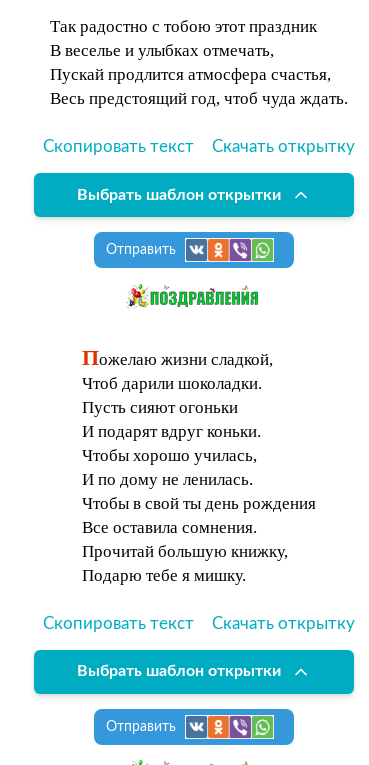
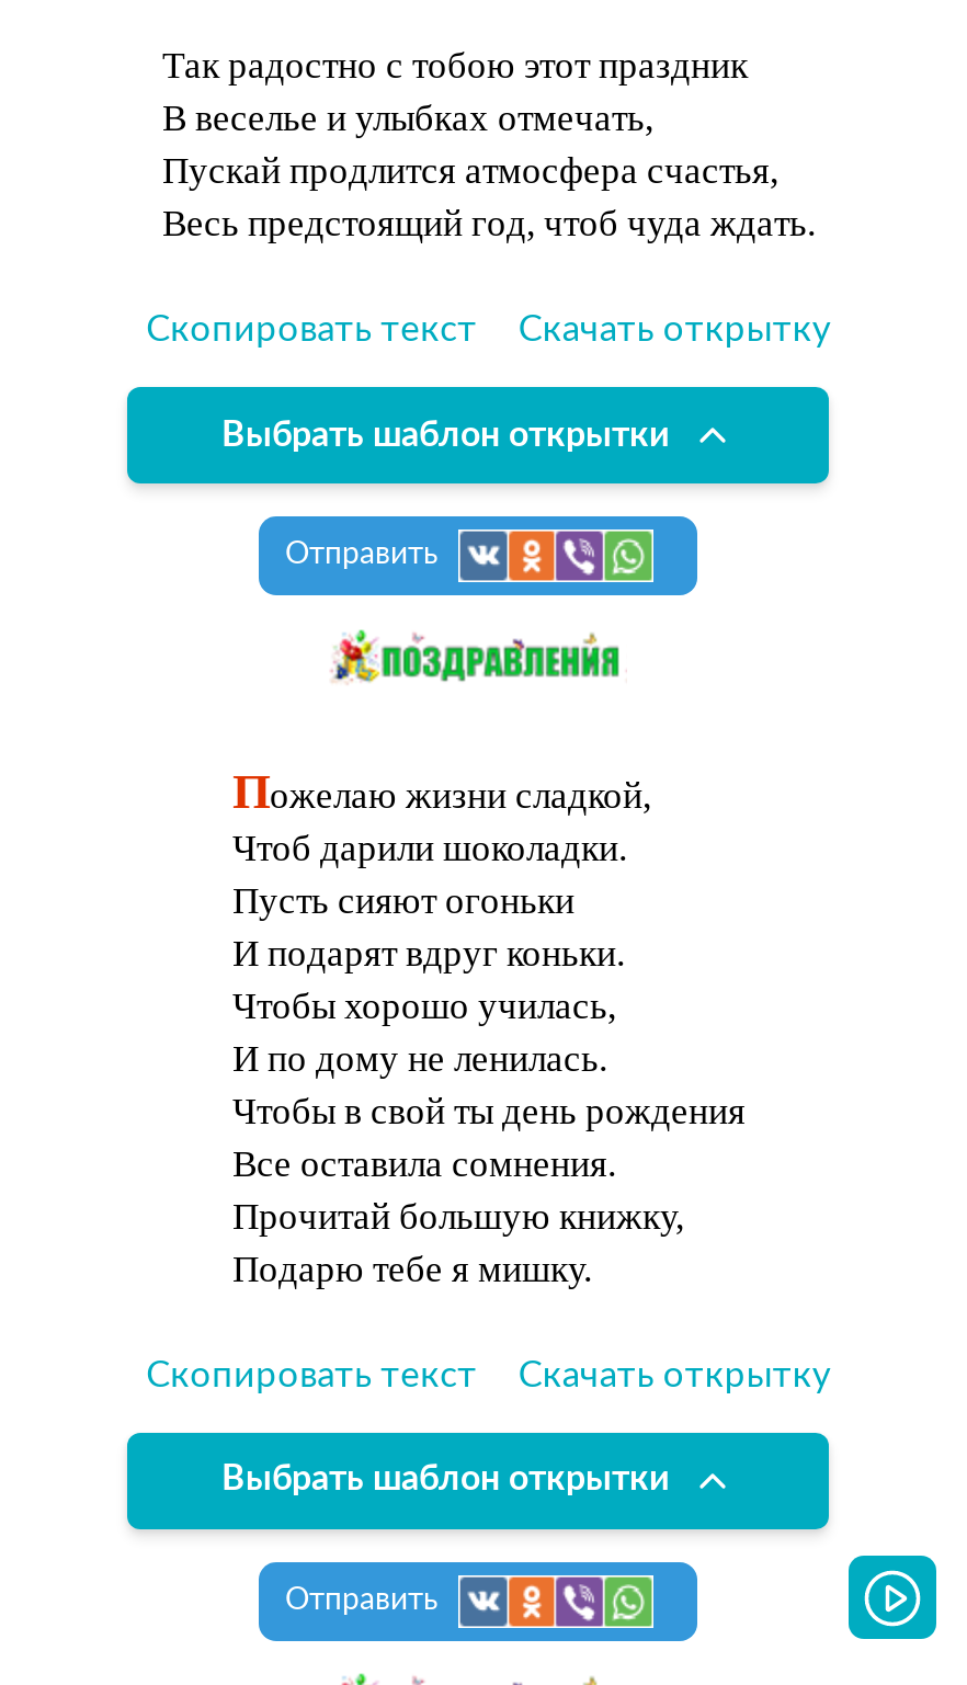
+ [image]
